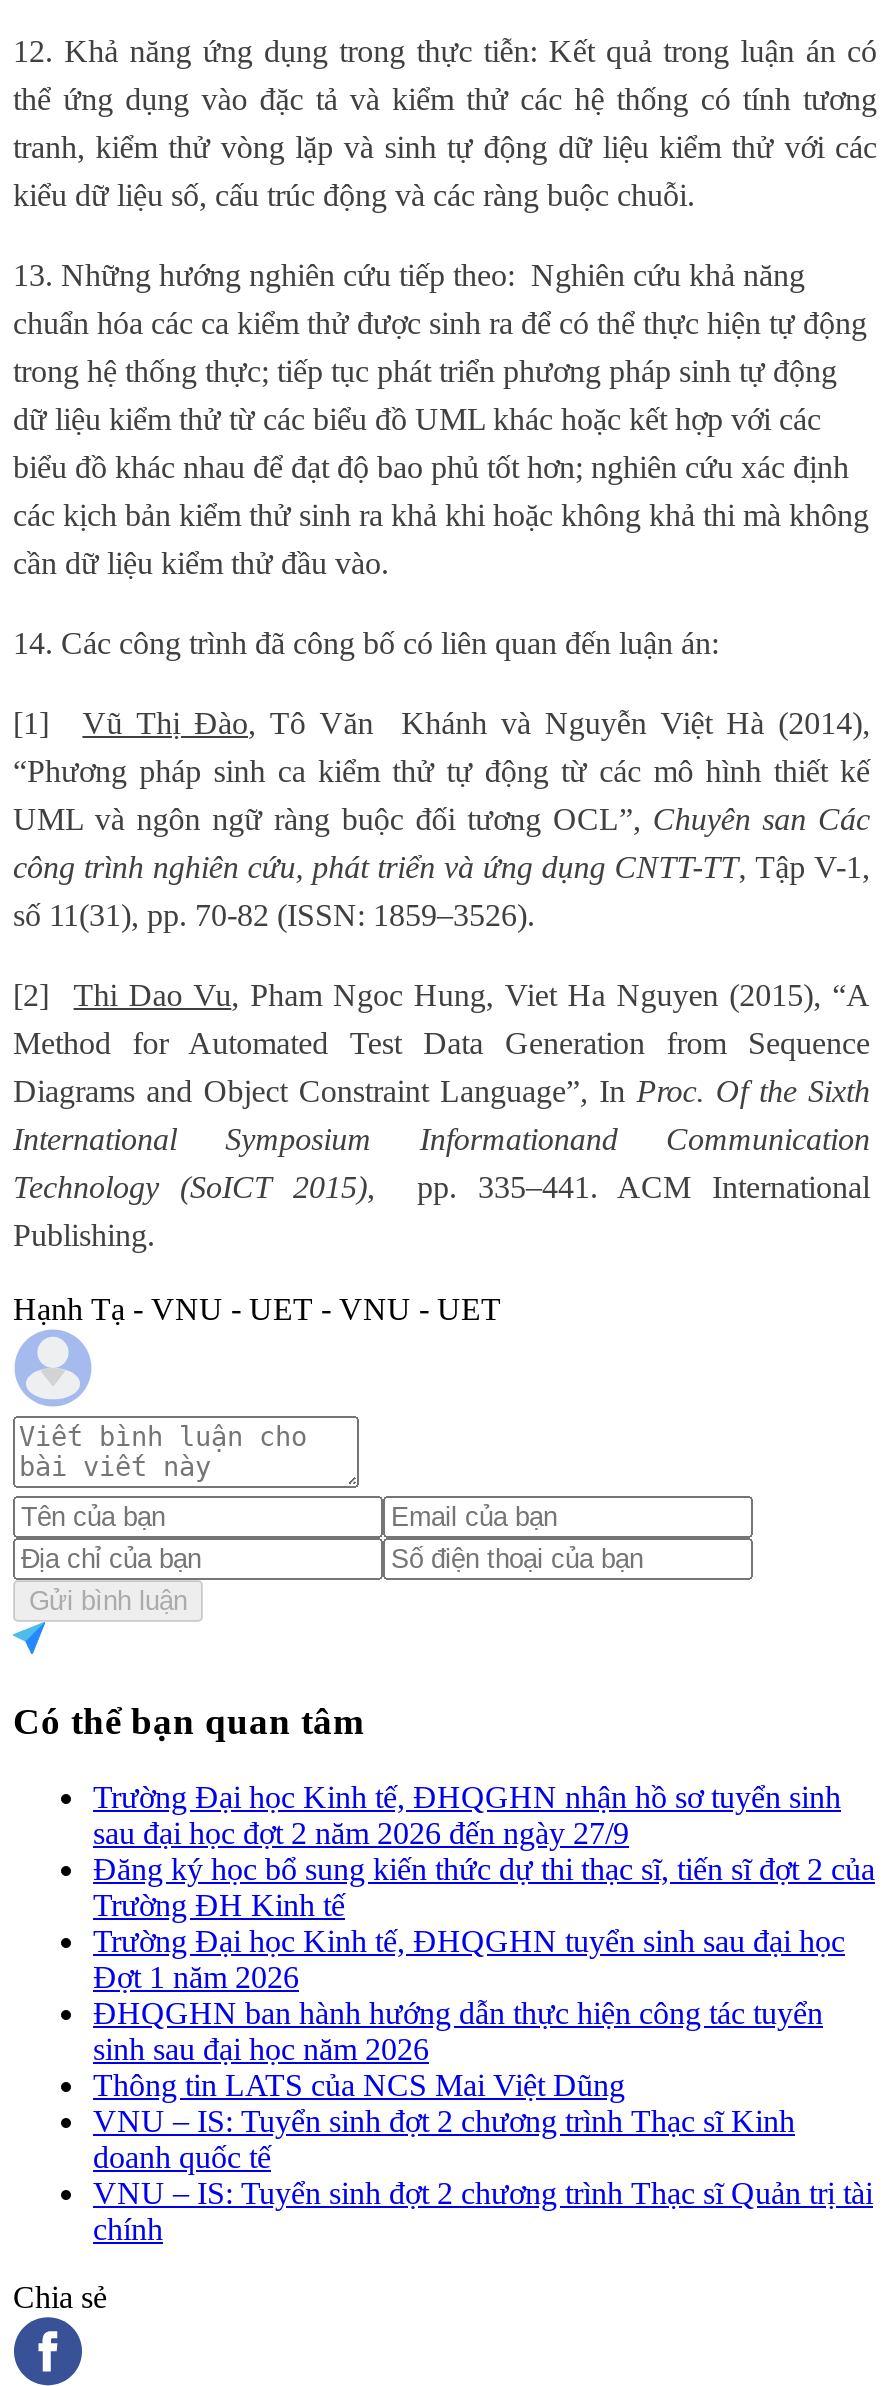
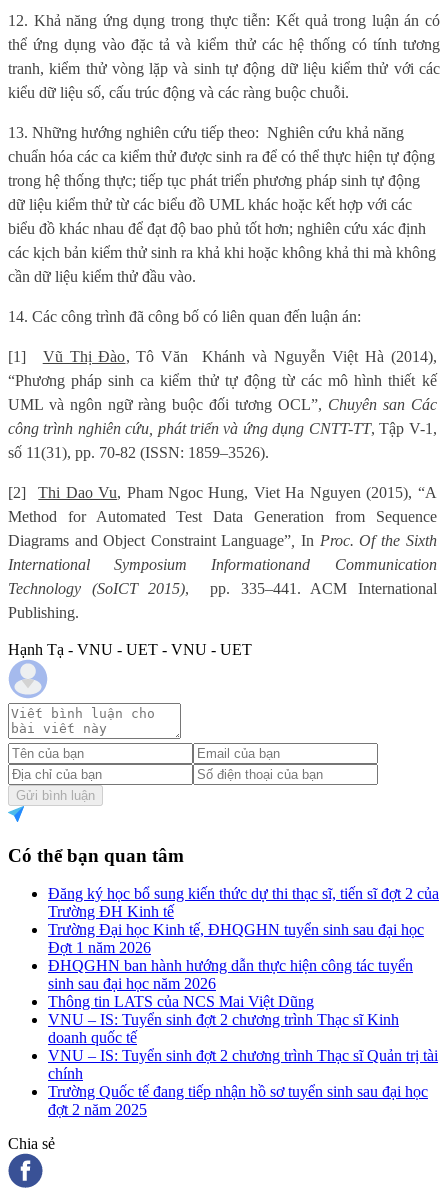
- Trường Đại học Kinh tế, ĐHQGHN nhận hồ sơ tuyển sinh
- sau đại học đợt 2 năm 2026 đến ngày 27/9

moved up: Đăng ký học bổ sung kiến thức dự thi thạc sĩ, tiến sĩ đợt 2 của | Trường ĐH Kinh tế | Trường Đại học Kinh tế, ĐHQGHN tuyển sinh sau đại học | ... | VNU – IS: Tuyển sinh đợt 2 chương trình Thạc sĩ Quản trị tài | chính

+ Trường Quốc tế đang tiếp nhận hồ sơ tuyển sinh sau đại học
+ đợt 2 năm 2025
